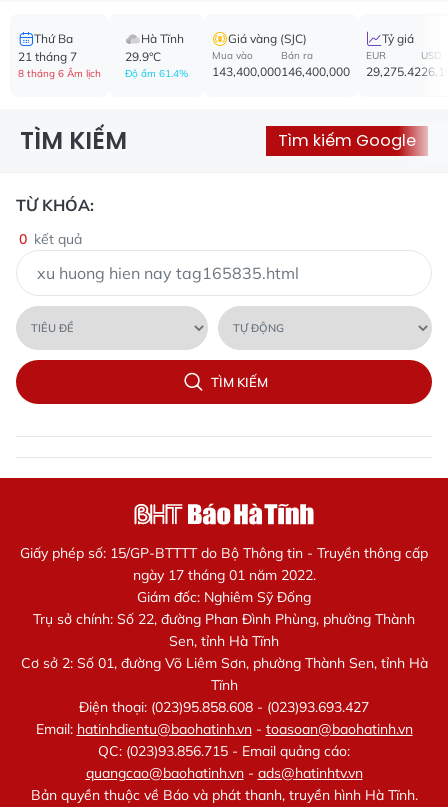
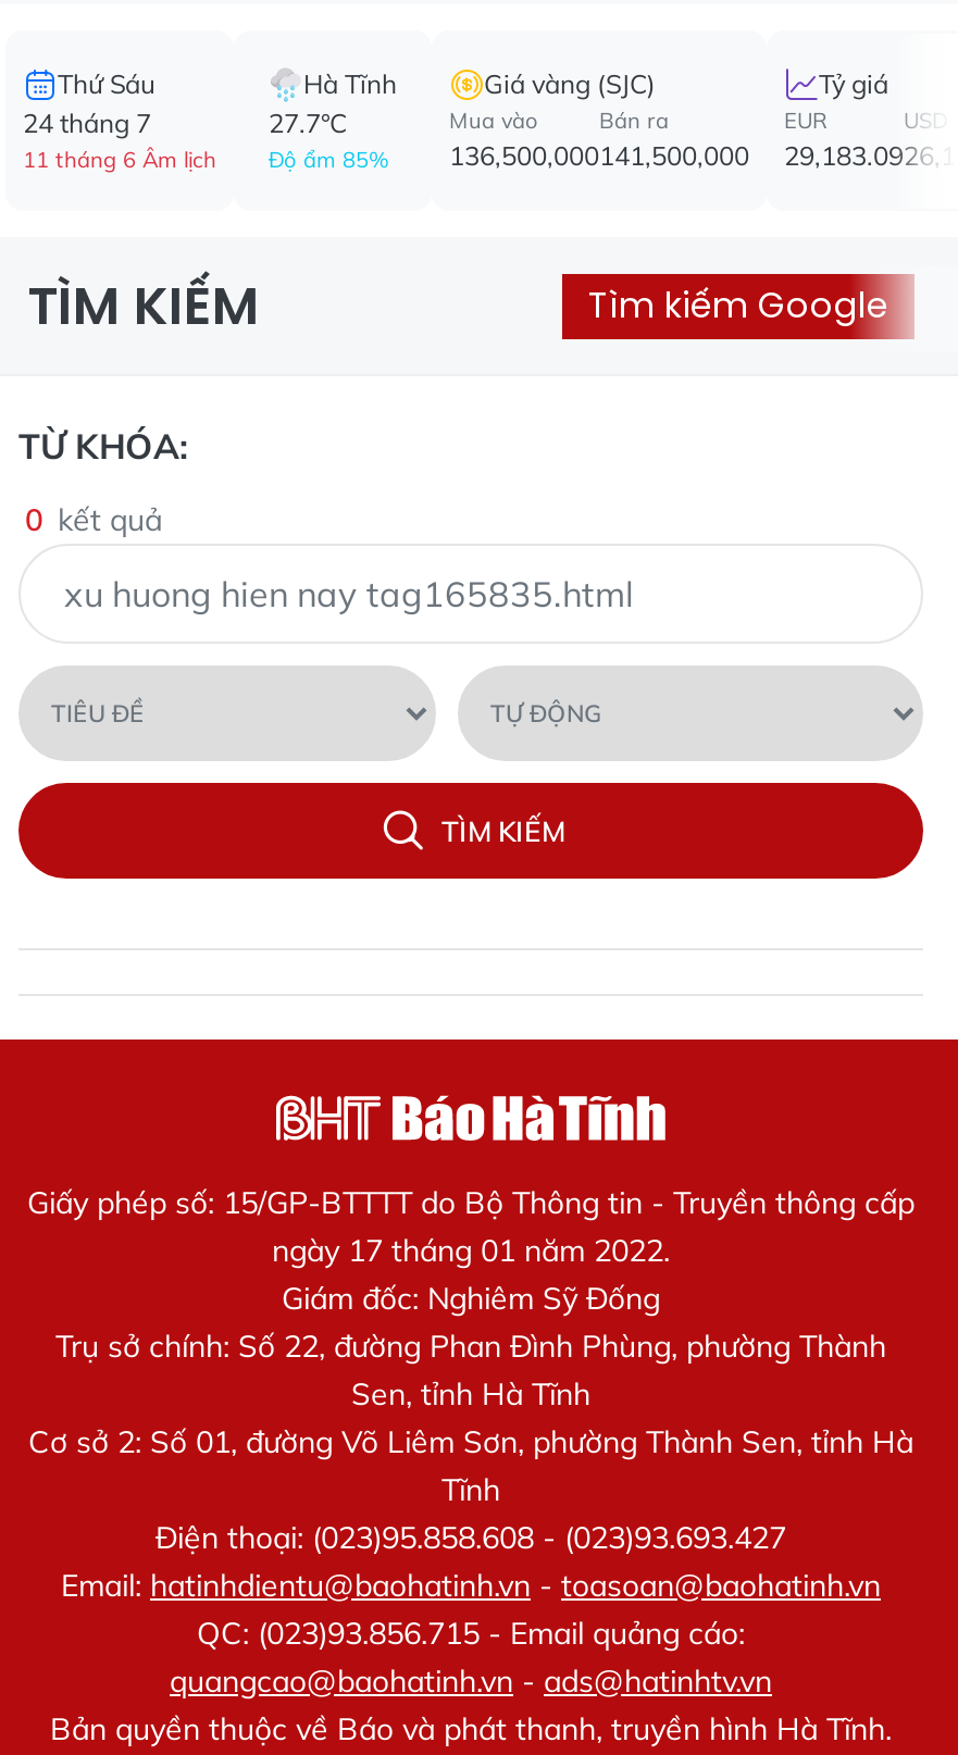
- Thứ Ba
- 21 tháng 7
- 8 tháng 6 Âm lịch
+ Thứ Sáu
+ 24 tháng 7
+ 11 tháng 6 Âm lịch

- 29.9°C
- Độ ẩm 61.4%
+ 27.7°C
+ Độ ẩm 85%

- 143,400,000
+ 136,500,000

- 146,400,000
+ 141,500,000

- 29,275.42
+ 29,183.09
